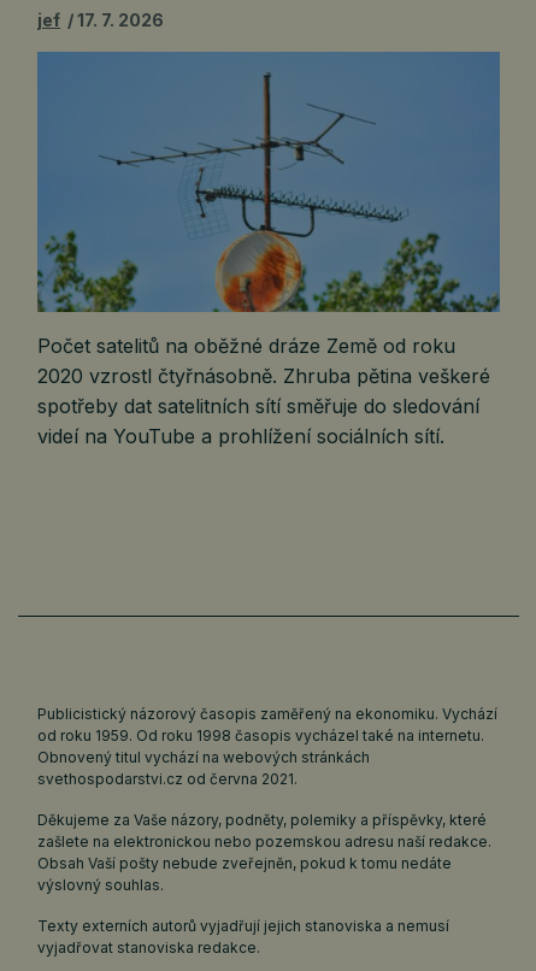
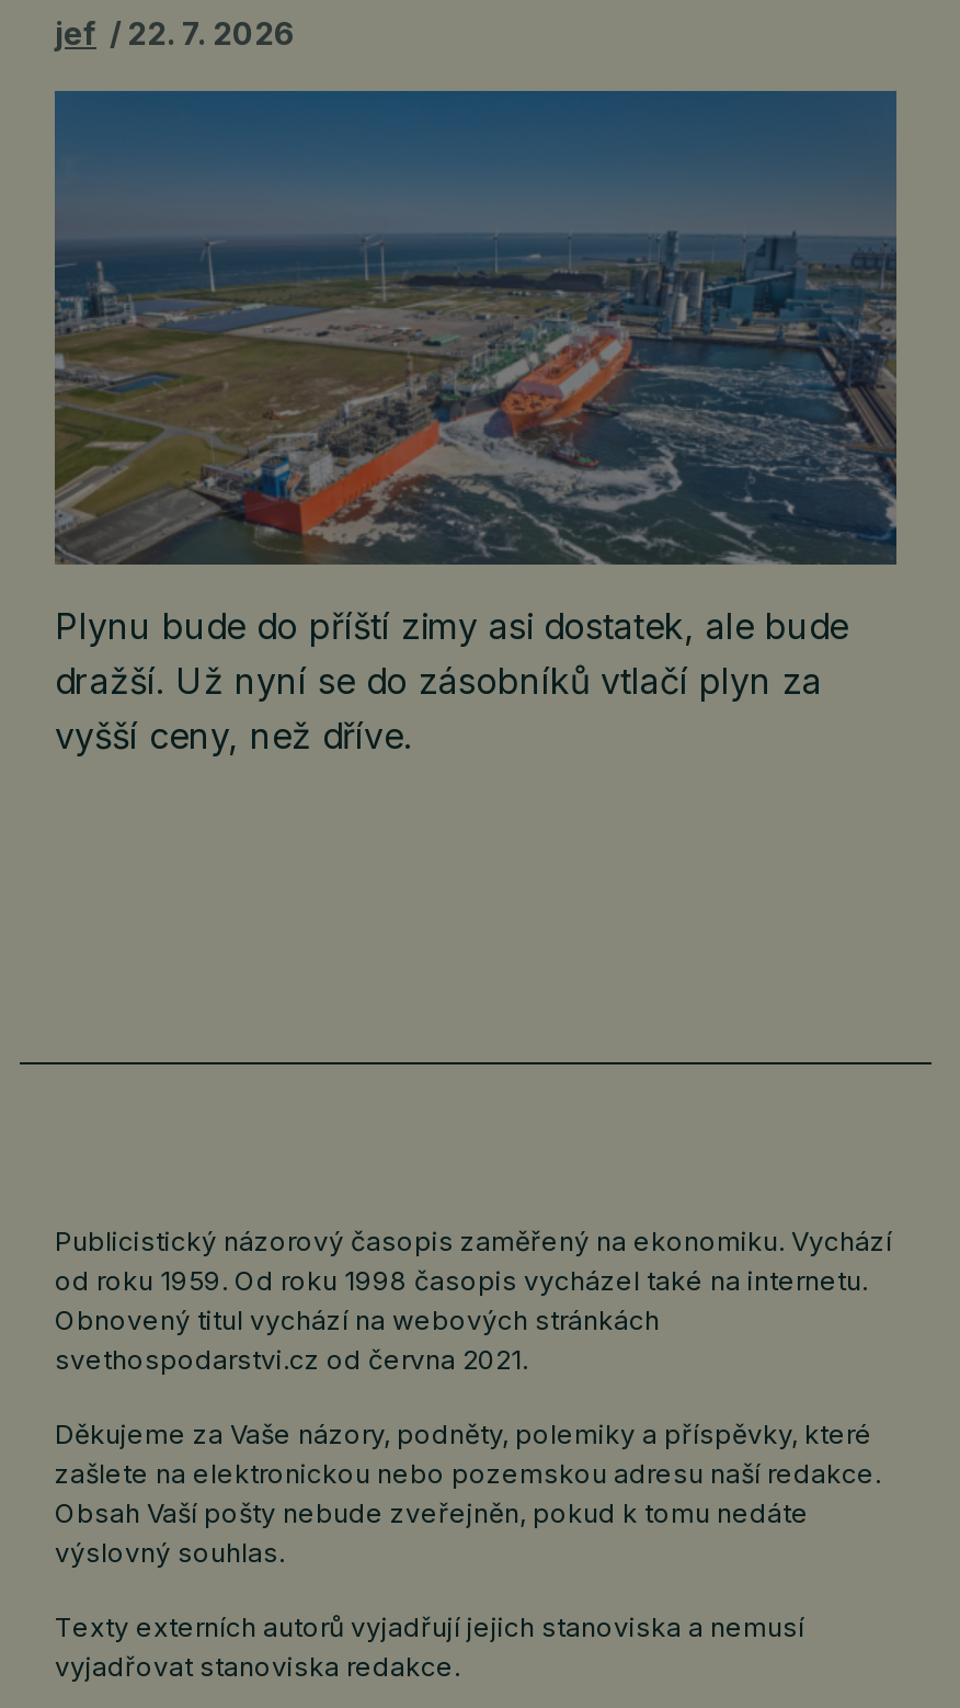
- jef 17. 7. 2026
+ jef 22. 7. 2026

- [image]
- Počet satelitů na oběžné dráze Země od roku
- 2020 vzrostl čtyřnásobně. Zhruba pětina veškeré
- spotřeby dat satelitních sítí směřuje do sledování
- videí na YouTube a prohlížení sociálních sítí.
+ [image]
+ Plynu bude do příští zimy asi dostatek, ale bude
+ dražší. Už nyní se do zásobníků vtlačí plyn za
+ vyšší ceny, než dříve.
